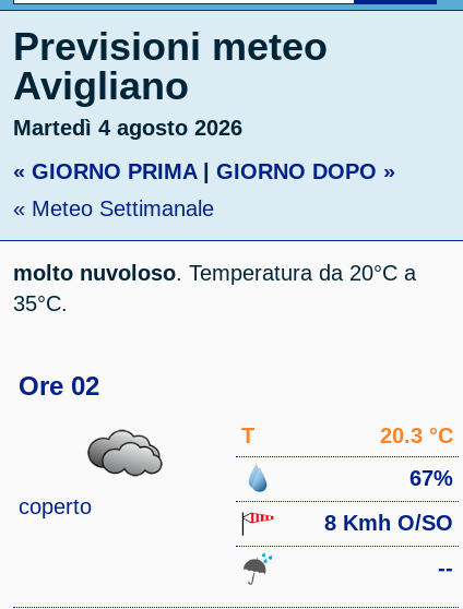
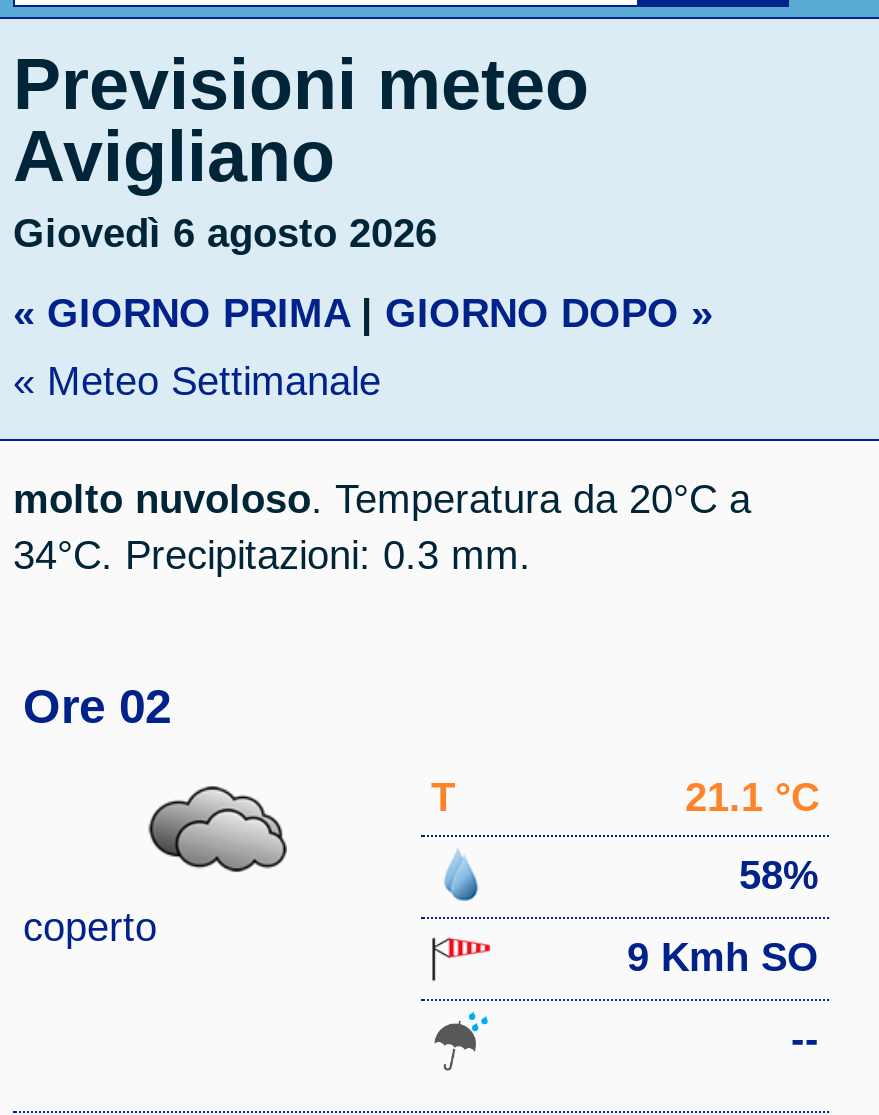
- Martedì 4 agosto 2026
+ Giovedì 6 agosto 2026

- 35°C.
+ 34°C. Precipitazioni: 0.3 mm.

- 20.3 °C
+ 21.1 °C

- 67%
+ 58%

- 8 Kmh O/SO
+ 9 Kmh SO
